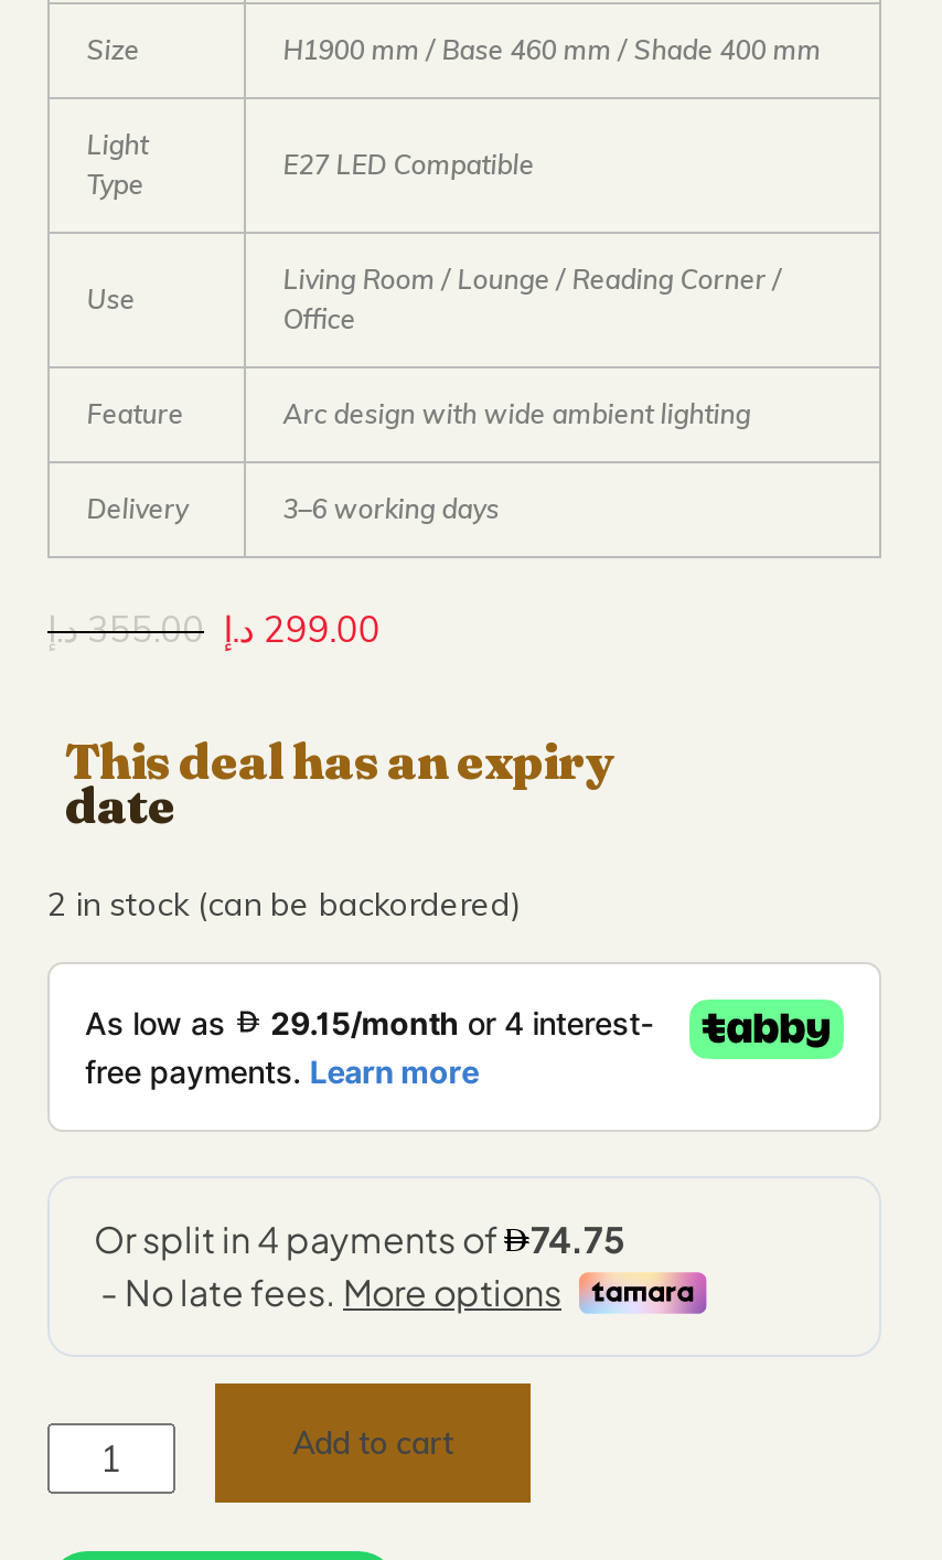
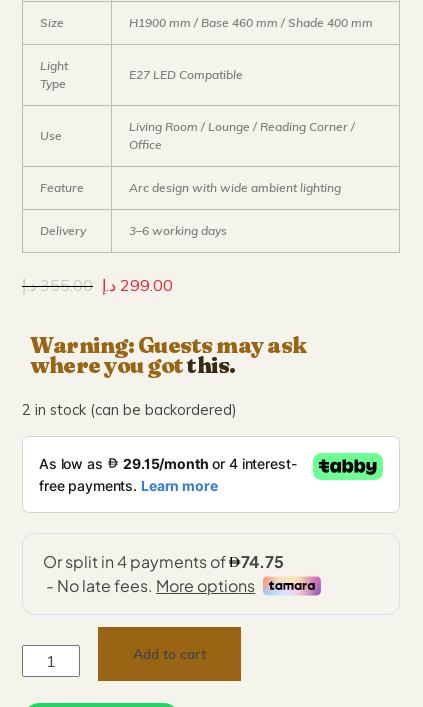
- This deal has an expiry
- date
+ Warning: Guests may ask
+ where you gotthis.
